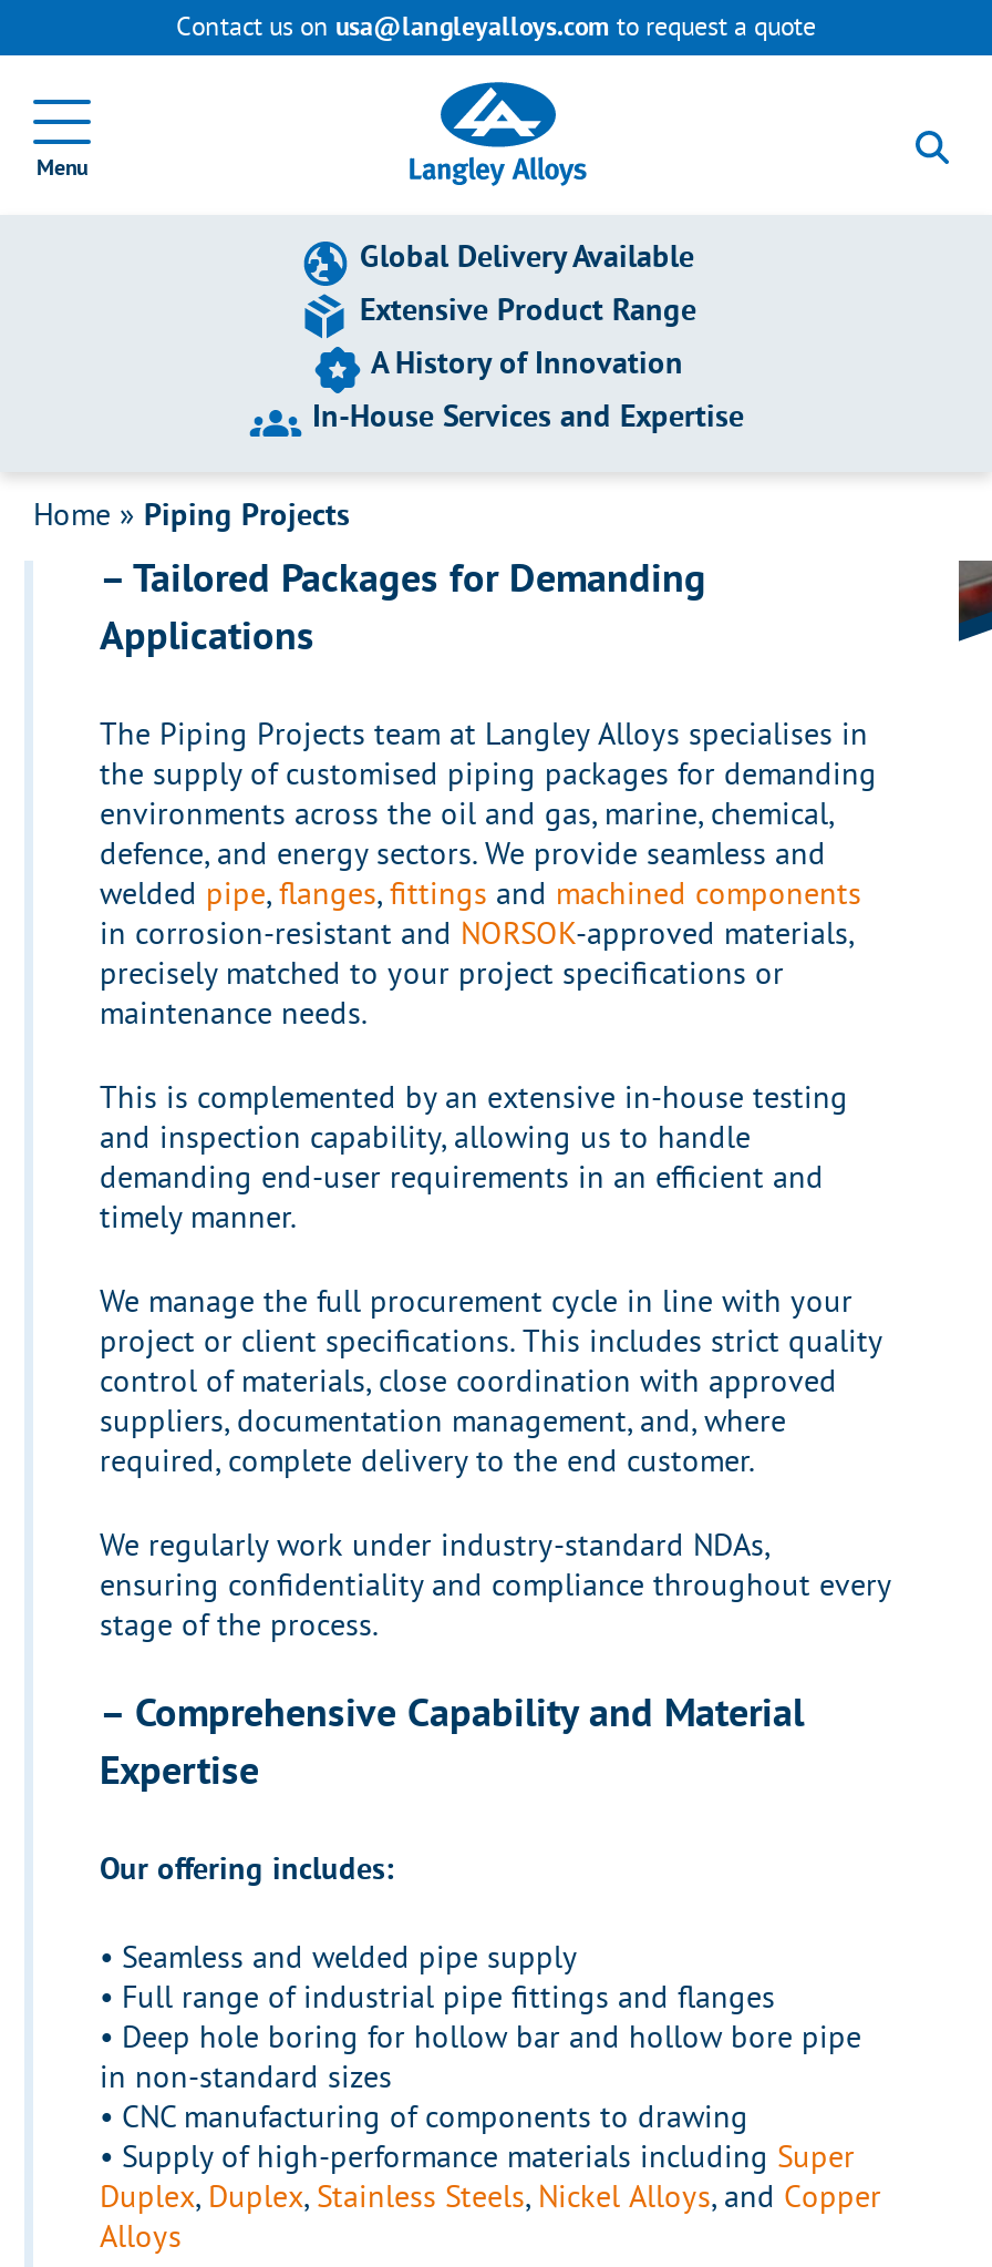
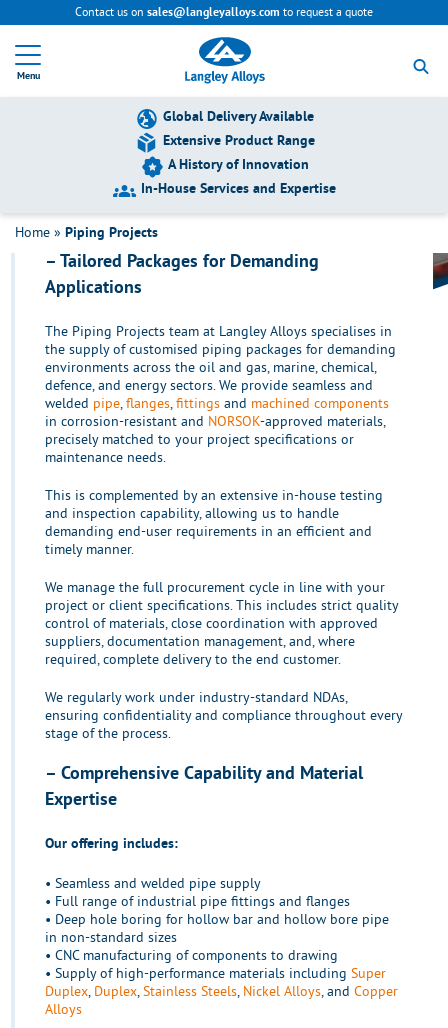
- Contact us on usa@langleyalloys.com to request a quote
+ Contact us on sales@langleyalloys.com to request a quote
